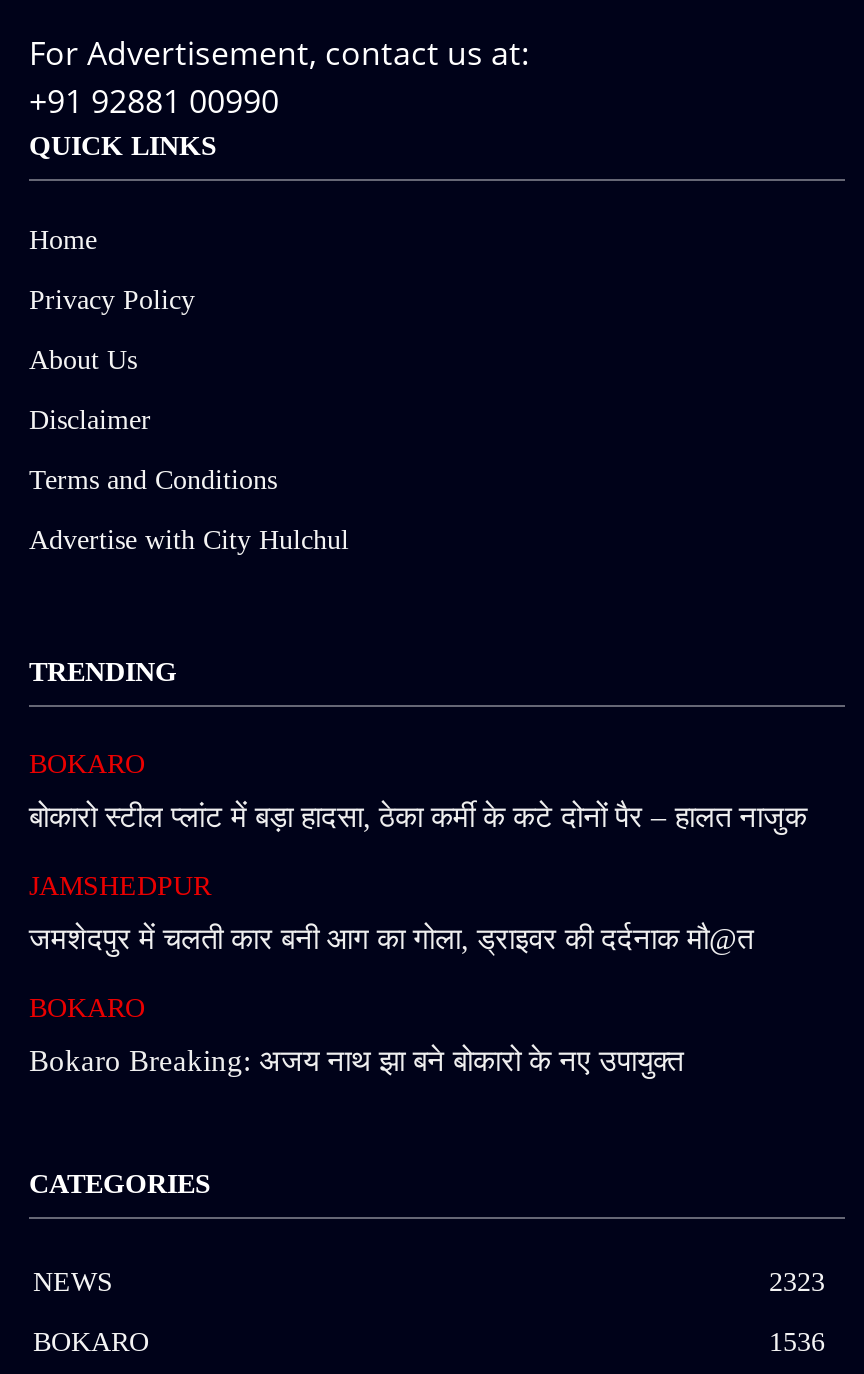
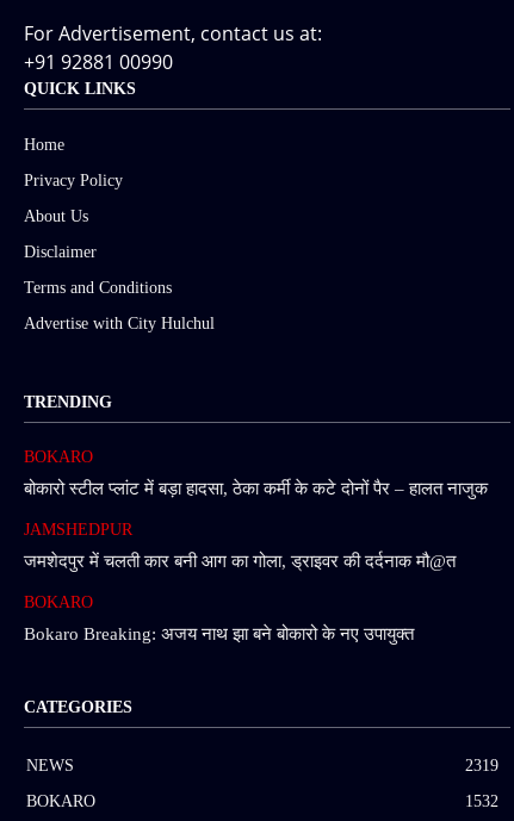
- 2323
+ 2319

- 1536
+ 1532
